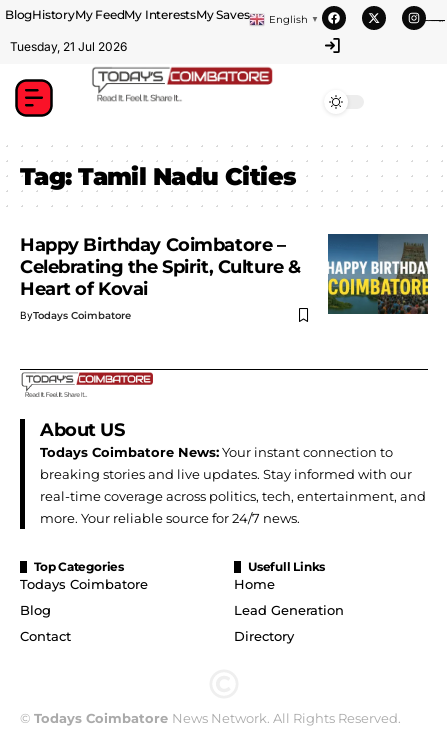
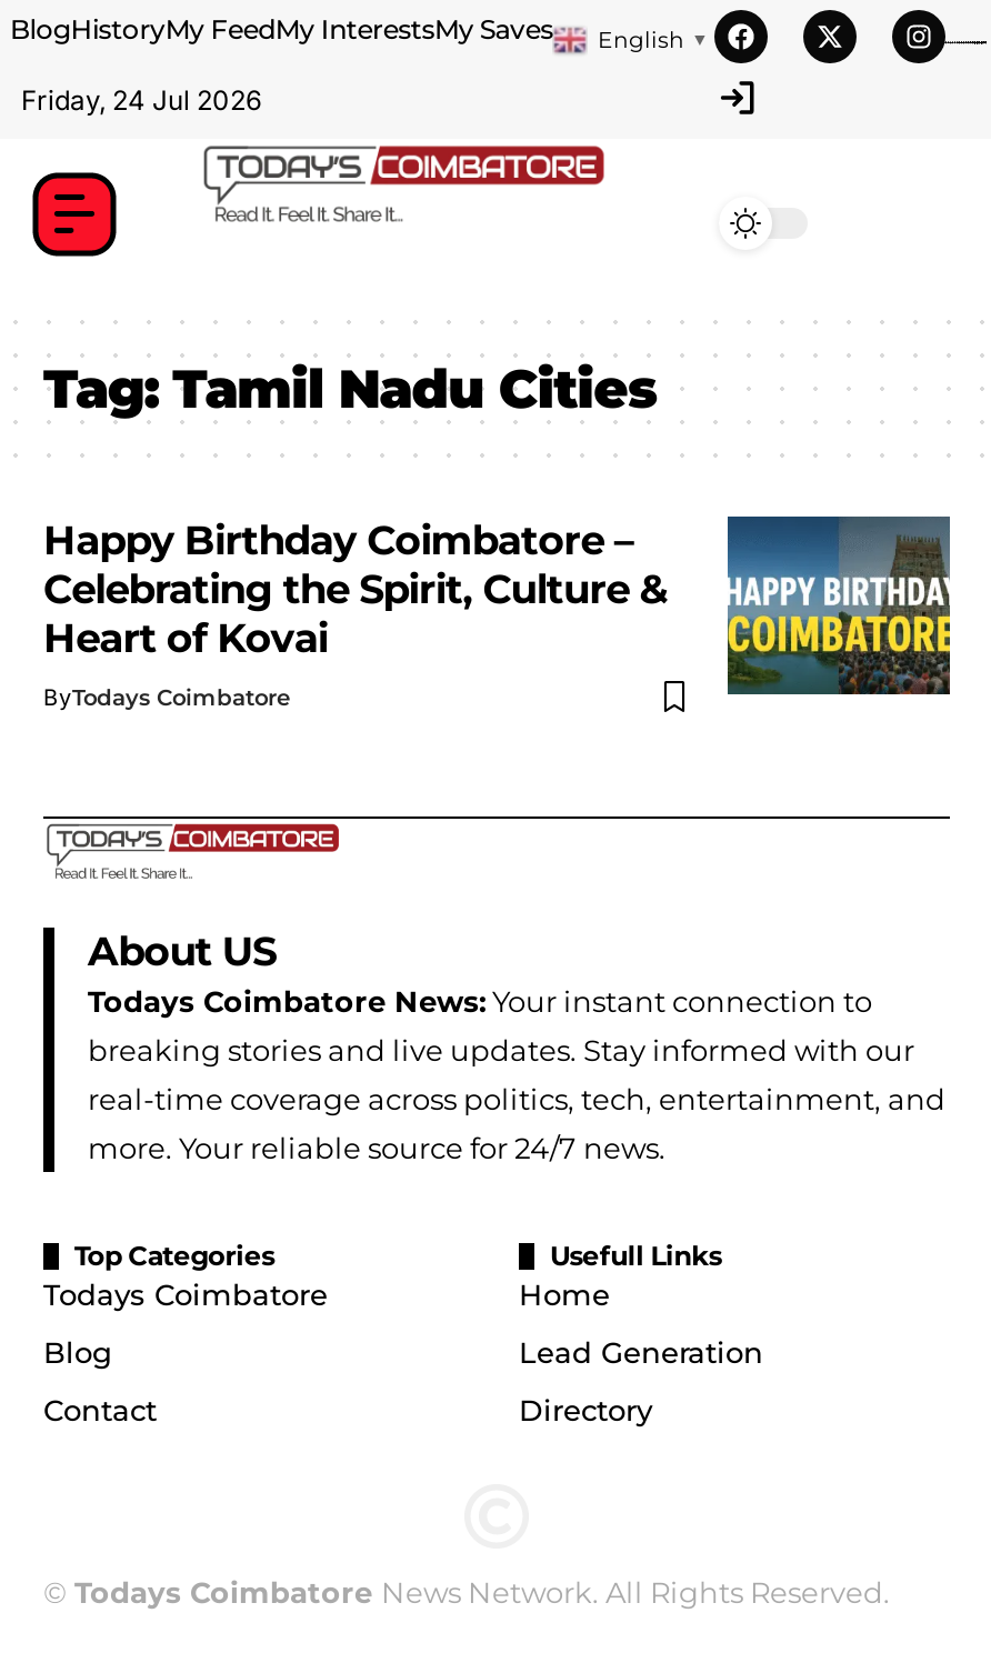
- Tuesday, 21 Jul 2026
+ Friday, 24 Jul 2026
